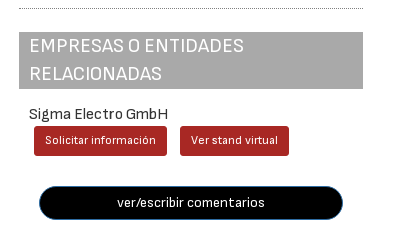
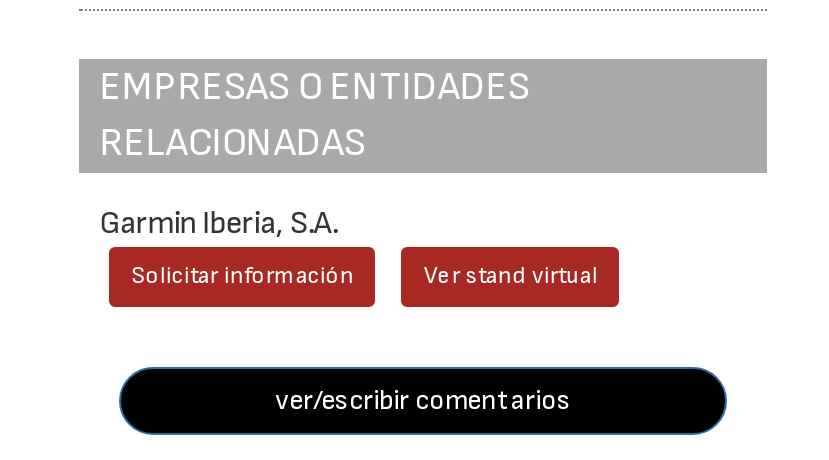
- Sigma Electro GmbH
+ Garmin Iberia, S.A.
